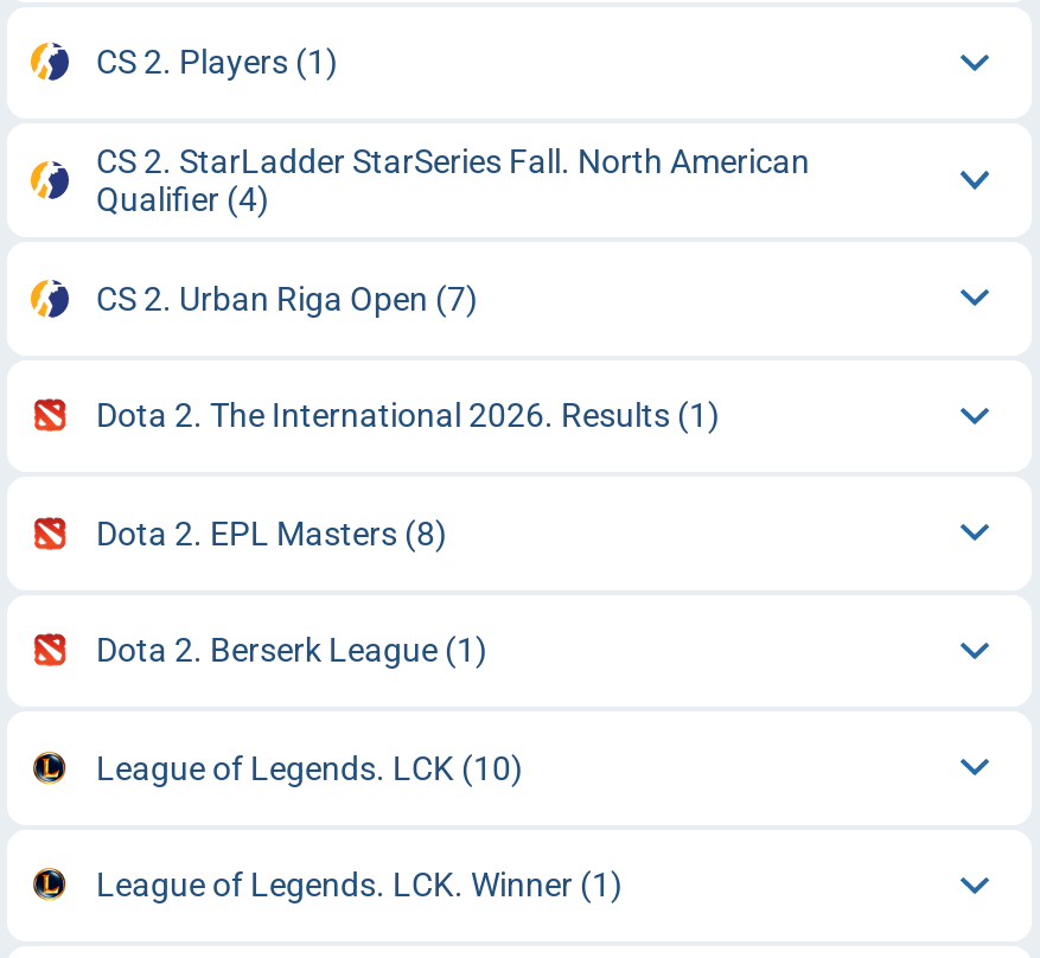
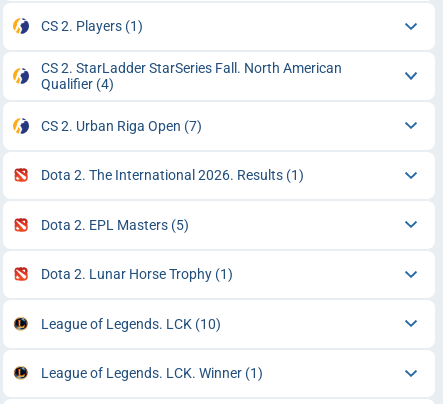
- Dota 2. EPL Masters (8)
+ Dota 2. EPL Masters (5)

- Dota 2. Berserk League (1)
+ Dota 2. Lunar Horse Trophy (1)
